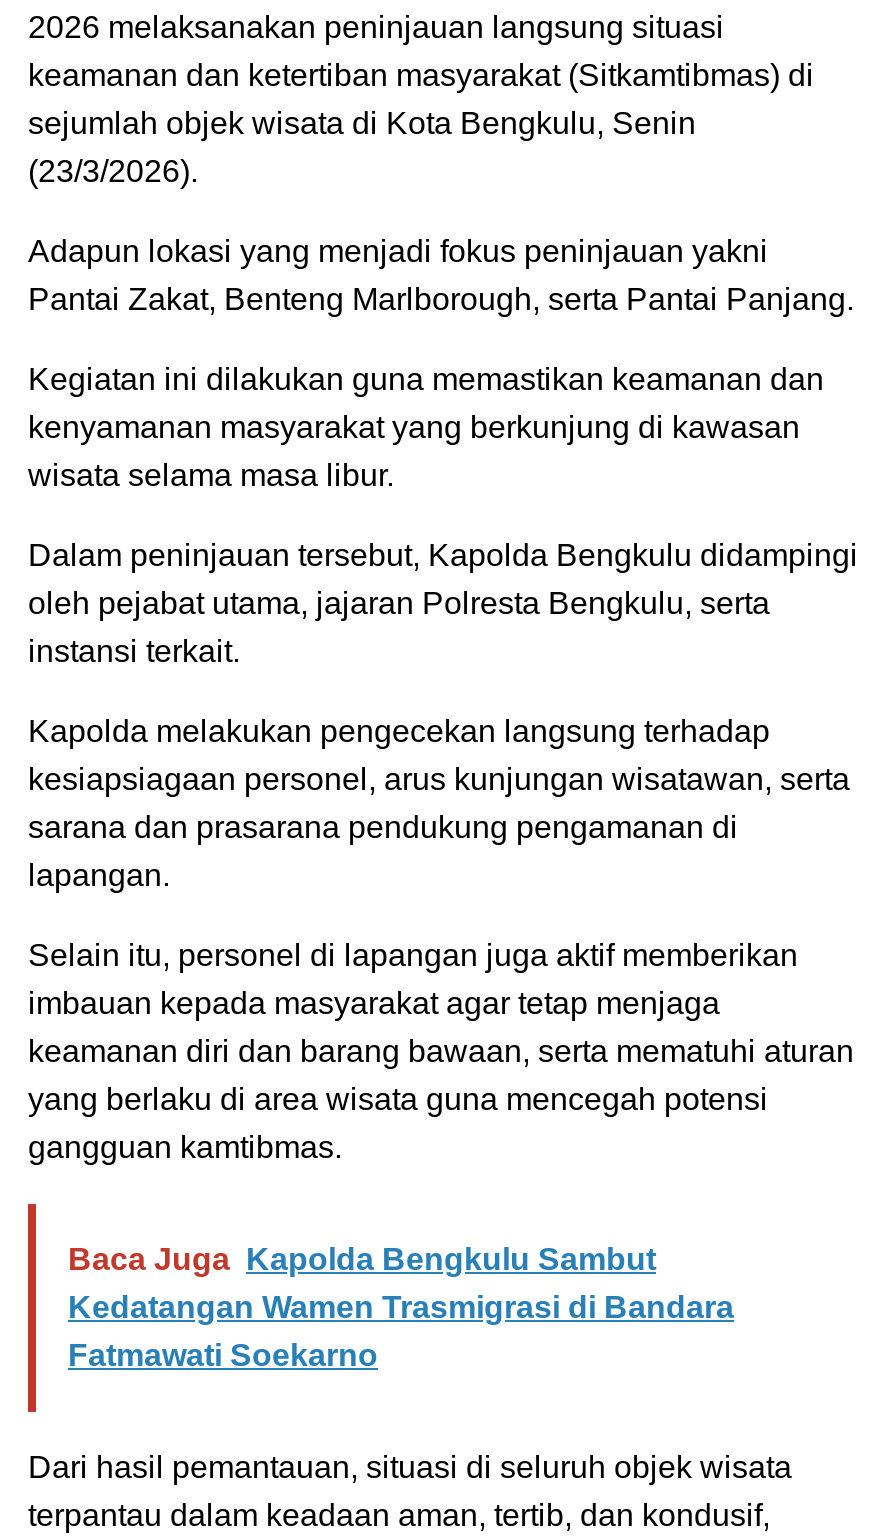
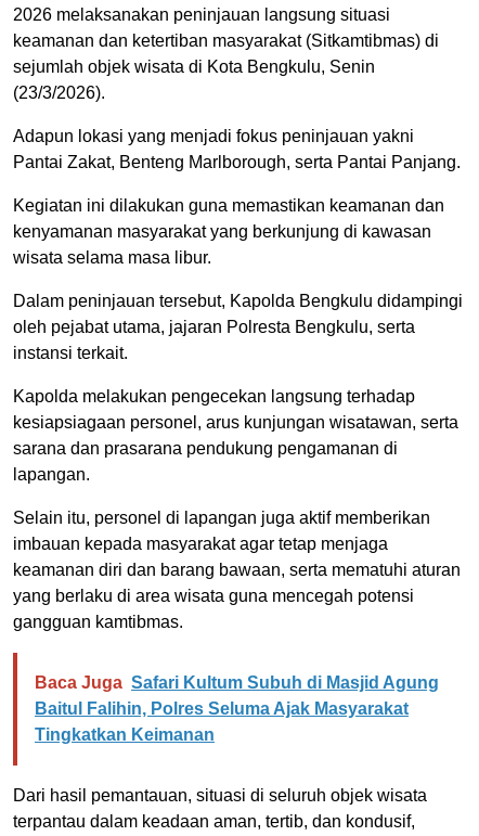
- Baca Juga Kapolda Bengkulu Sambut
- Kedatangan Wamen Trasmigrasi di Bandara
- Fatmawati Soekarno
+ Baca Juga Safari Kultum Subuh di Masjid Agung
+ Baitul Falihin, Polres Seluma Ajak Masyarakat
+ Tingkatkan Keimanan
